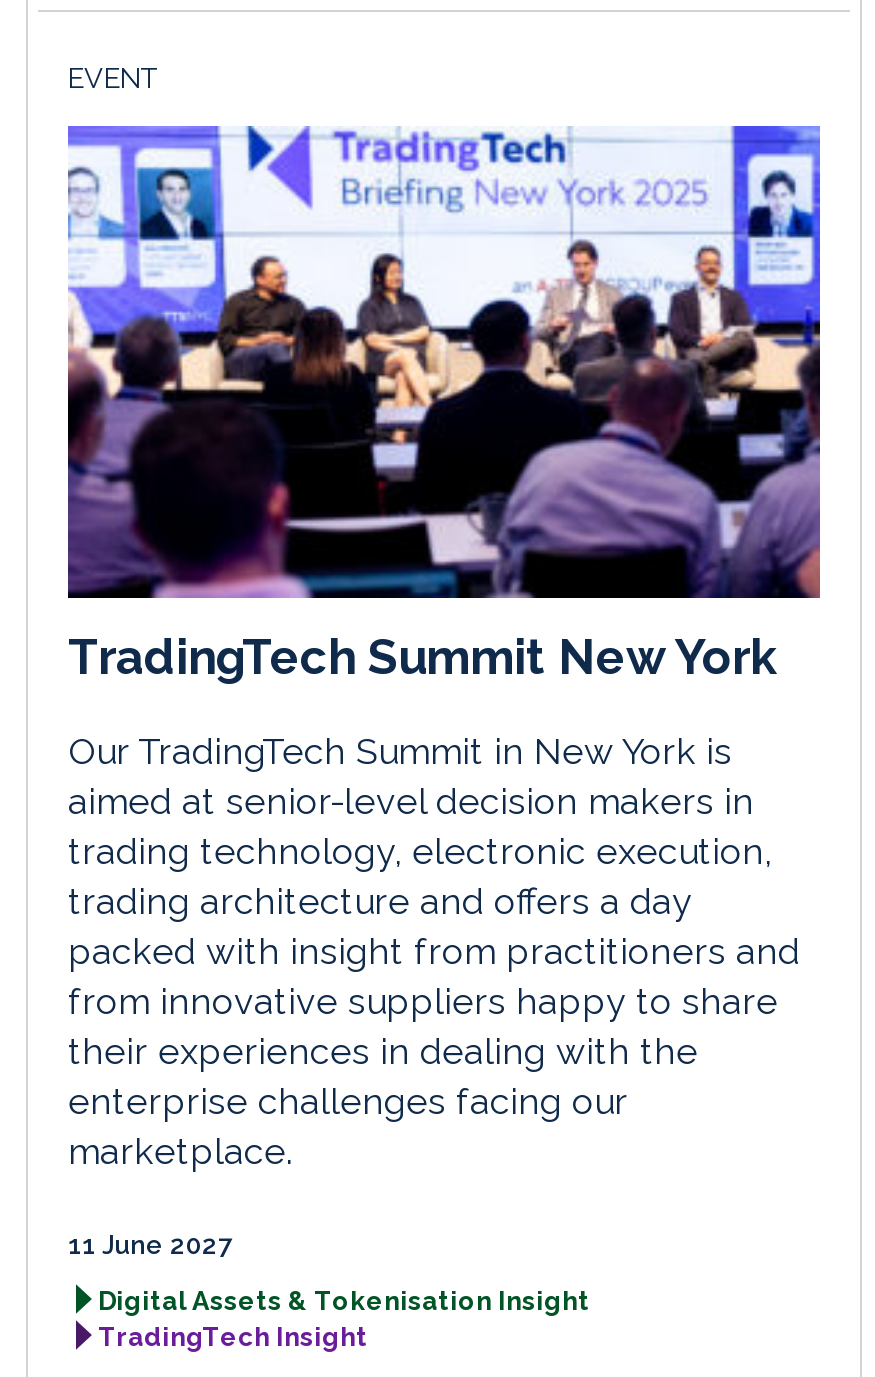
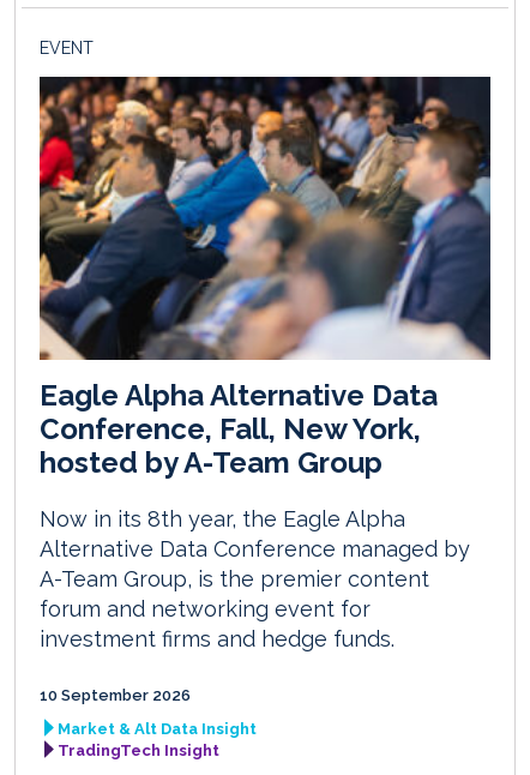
- [image]
- TradingTech Summit New York
+ [image]
+ Eagle Alpha Alternative Data
+ Conference, Fall, New York,
+ hosted by A-Team Group

- Our TradingTech Summit in New York is
- aimed at senior-level decision makers in
- trading technology, electronic execution,
- trading architecture and offers a day
- packed with insight from practitioners and
- from innovative suppliers happy to share
- their experiences in dealing with the
- enterprise challenges facing our
- marketplace.
+ Now in its 8th year, the Eagle Alpha
+ Alternative Data Conference managed by
+ A-Team Group, is the premier content
+ forum and networking event for
+ investment firms and hedge funds.

- 11 June 2027
+ 10 September 2026

- Digital Assets & Tokenisation Insight
+ Market & Alt Data Insight
